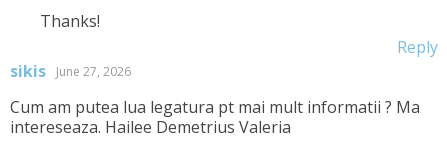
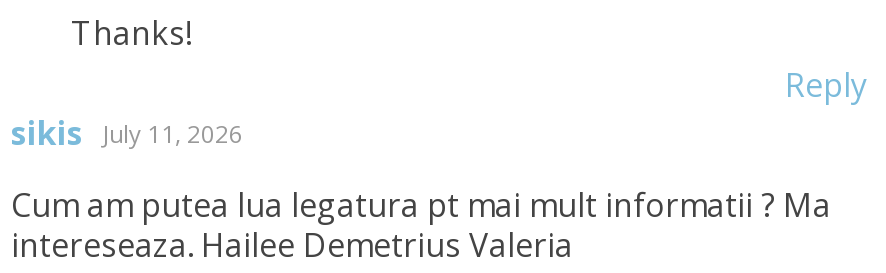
- sikis June 27, 2026
+ sikis July 11, 2026
